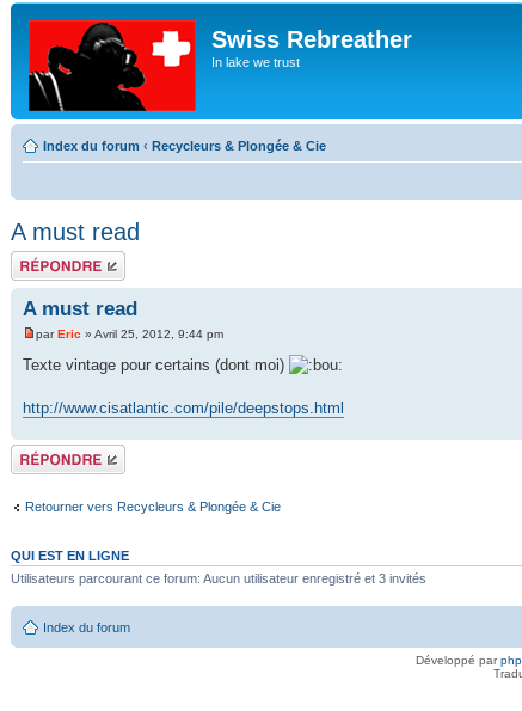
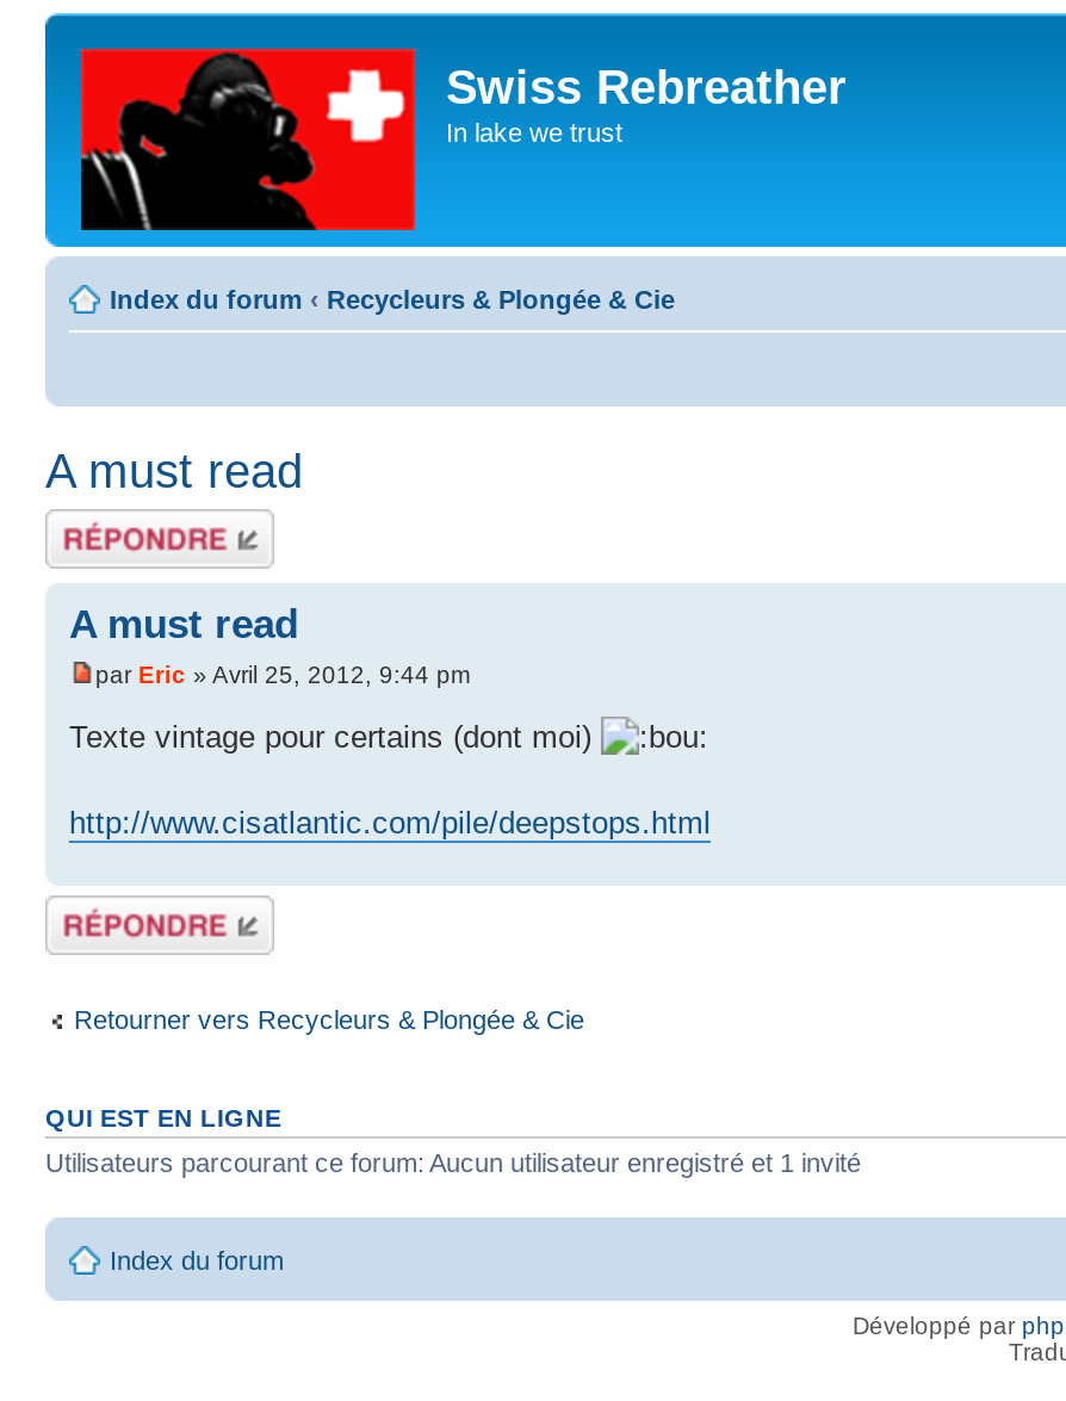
- Utilisateurs parcourant ce forum: Aucun utilisateur enregistré et 3 invités
+ Utilisateurs parcourant ce forum: Aucun utilisateur enregistré et 1 invité
